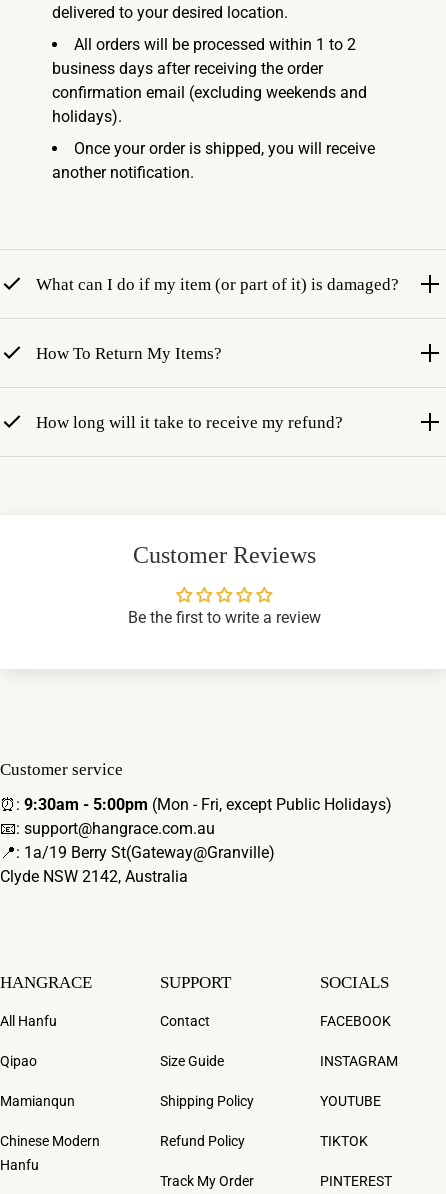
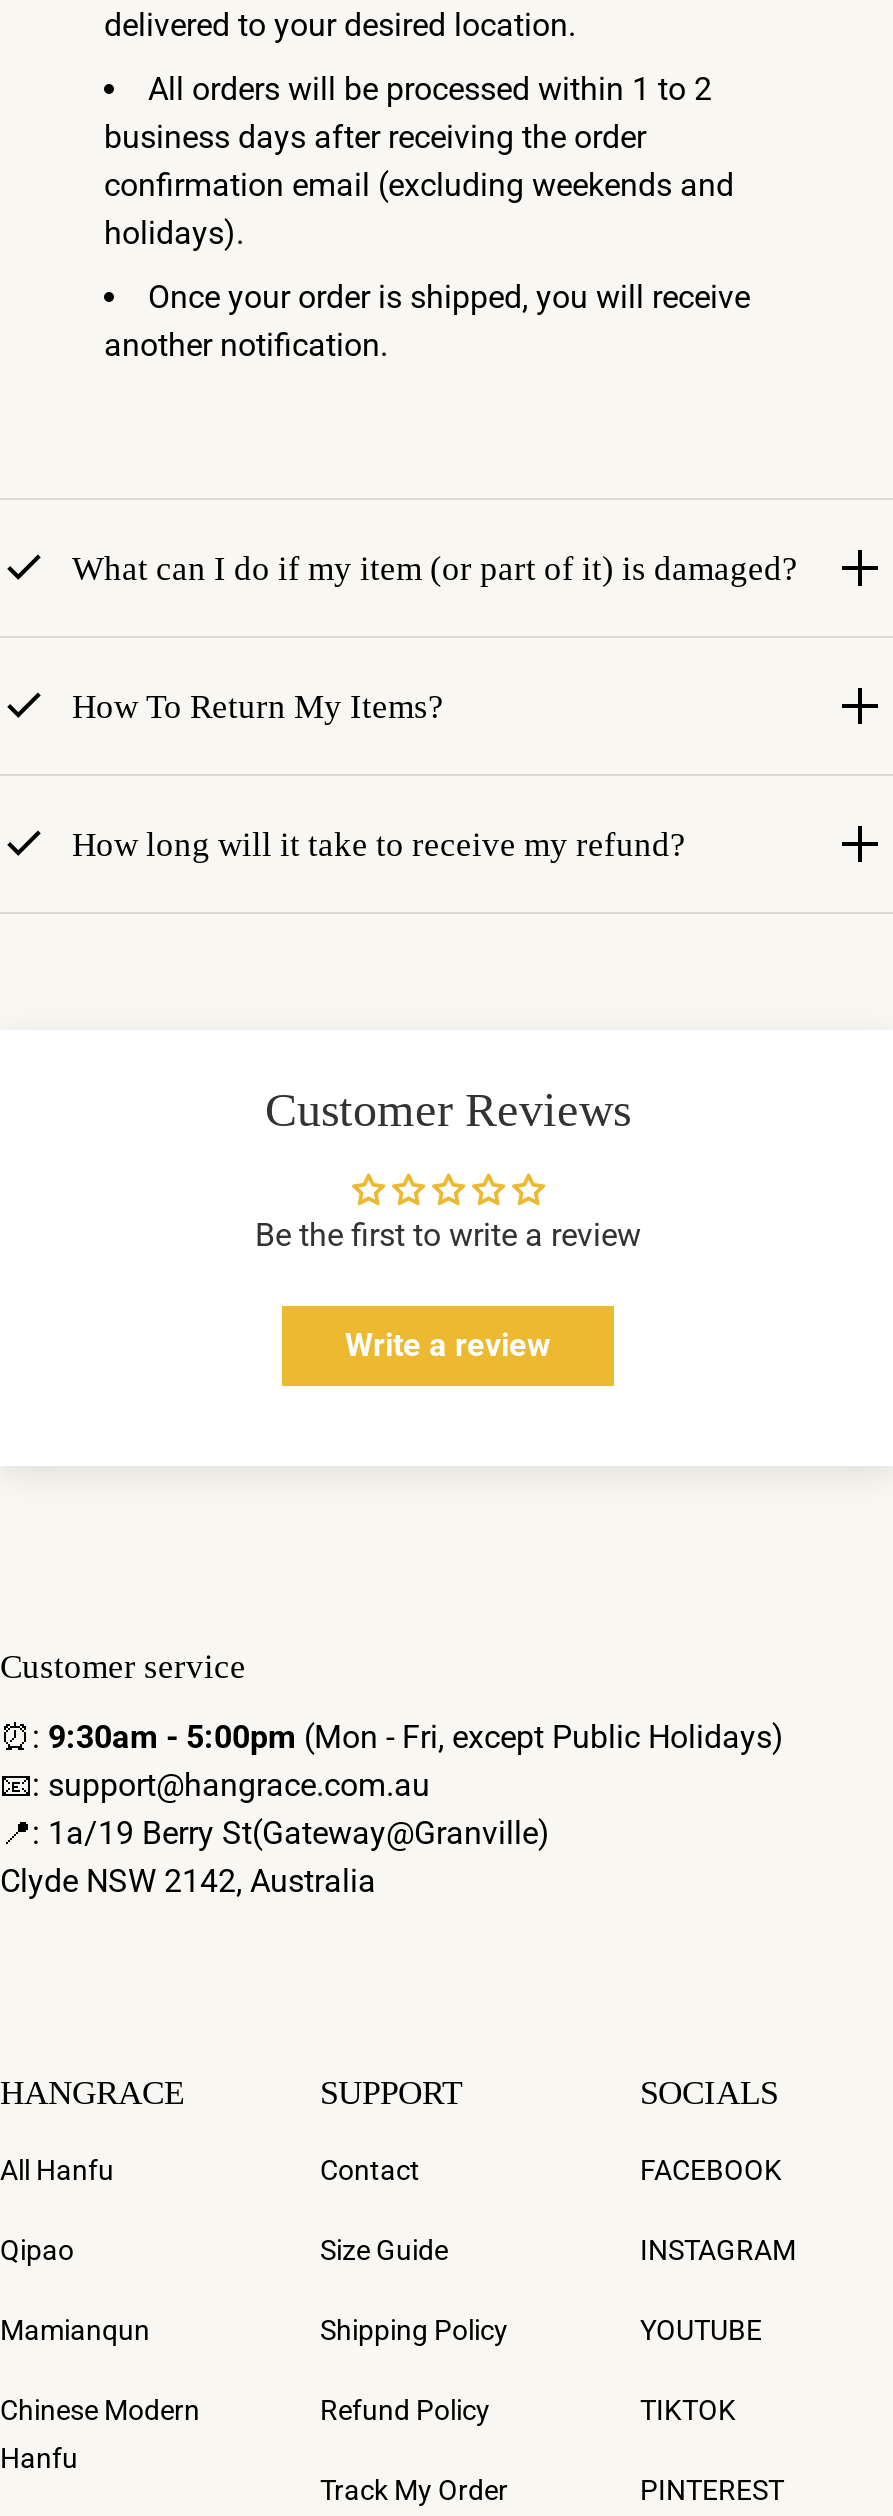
+ Write a review
